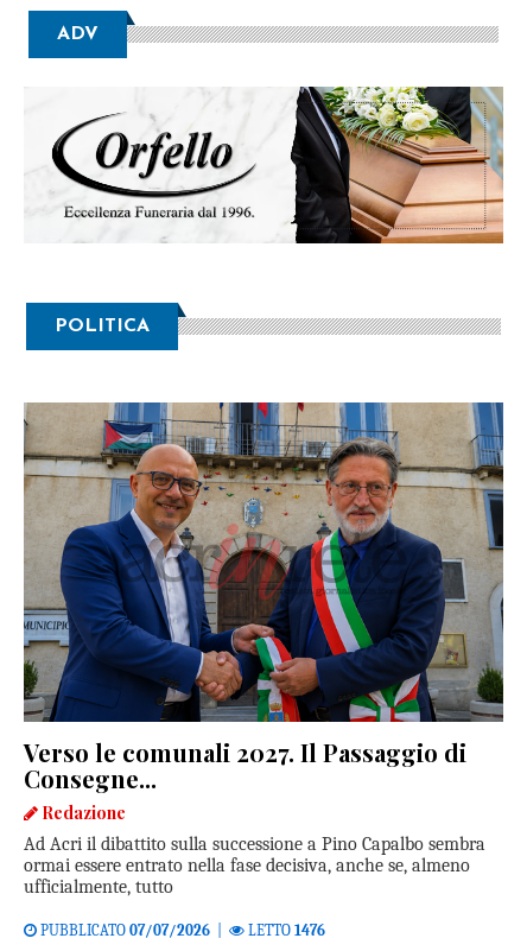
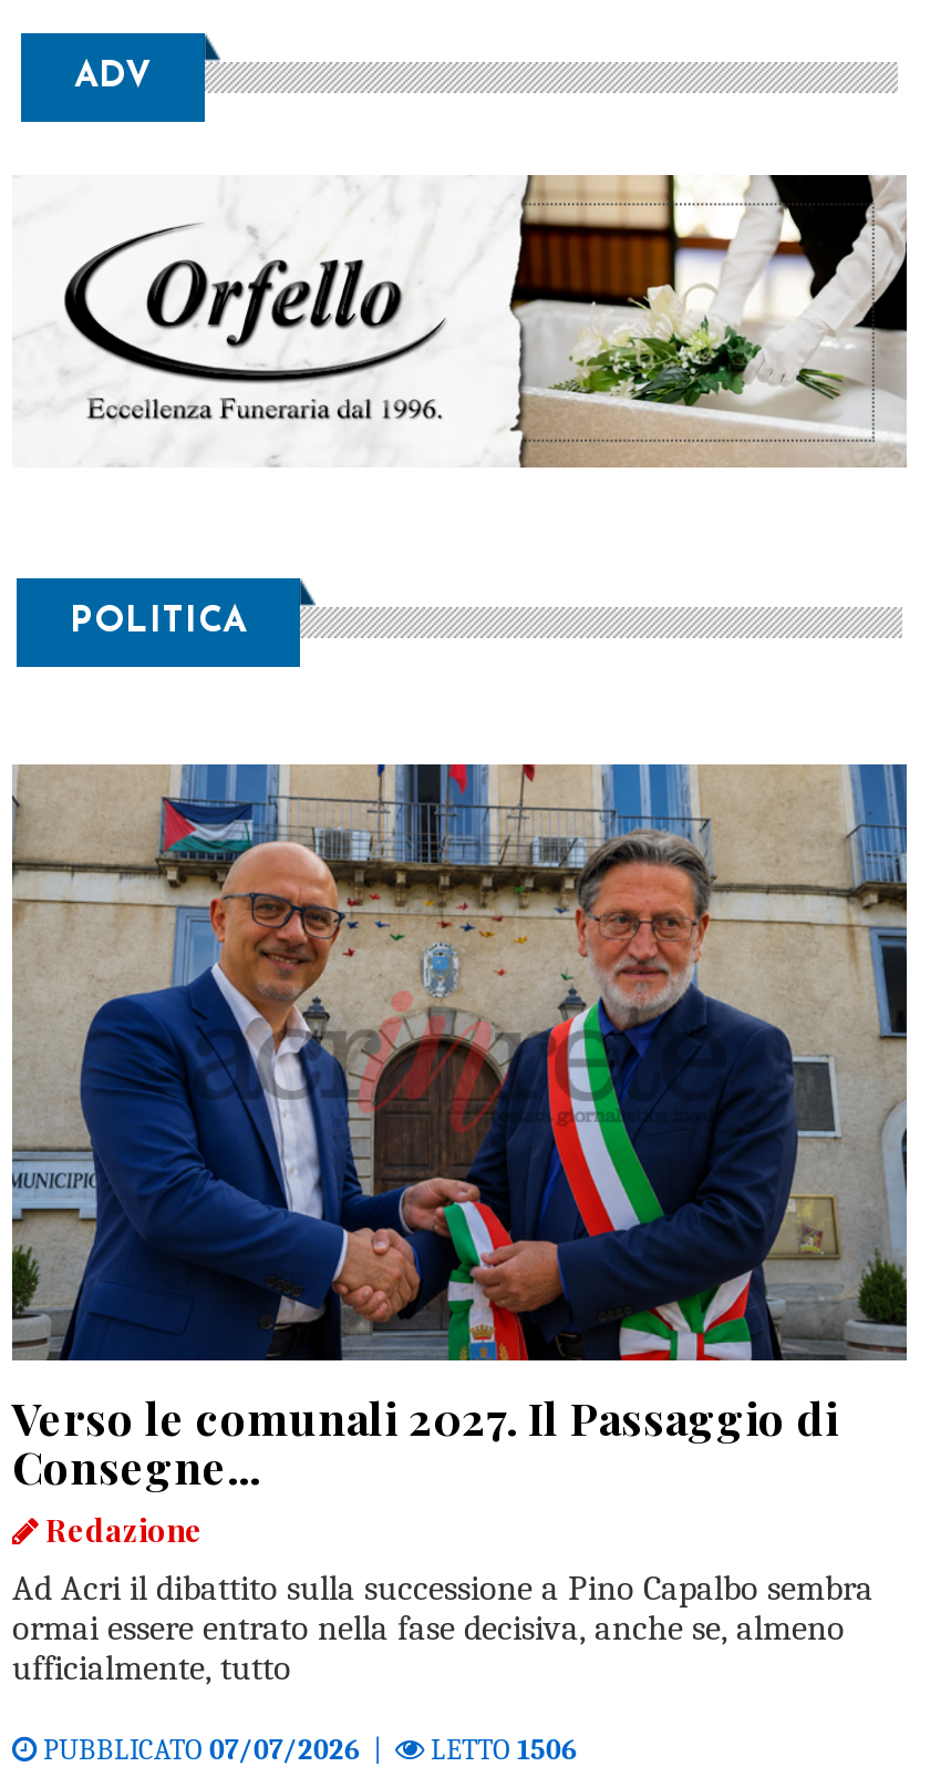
- [image]
+ [image]

- LETTO 1476
+ LETTO 1506
